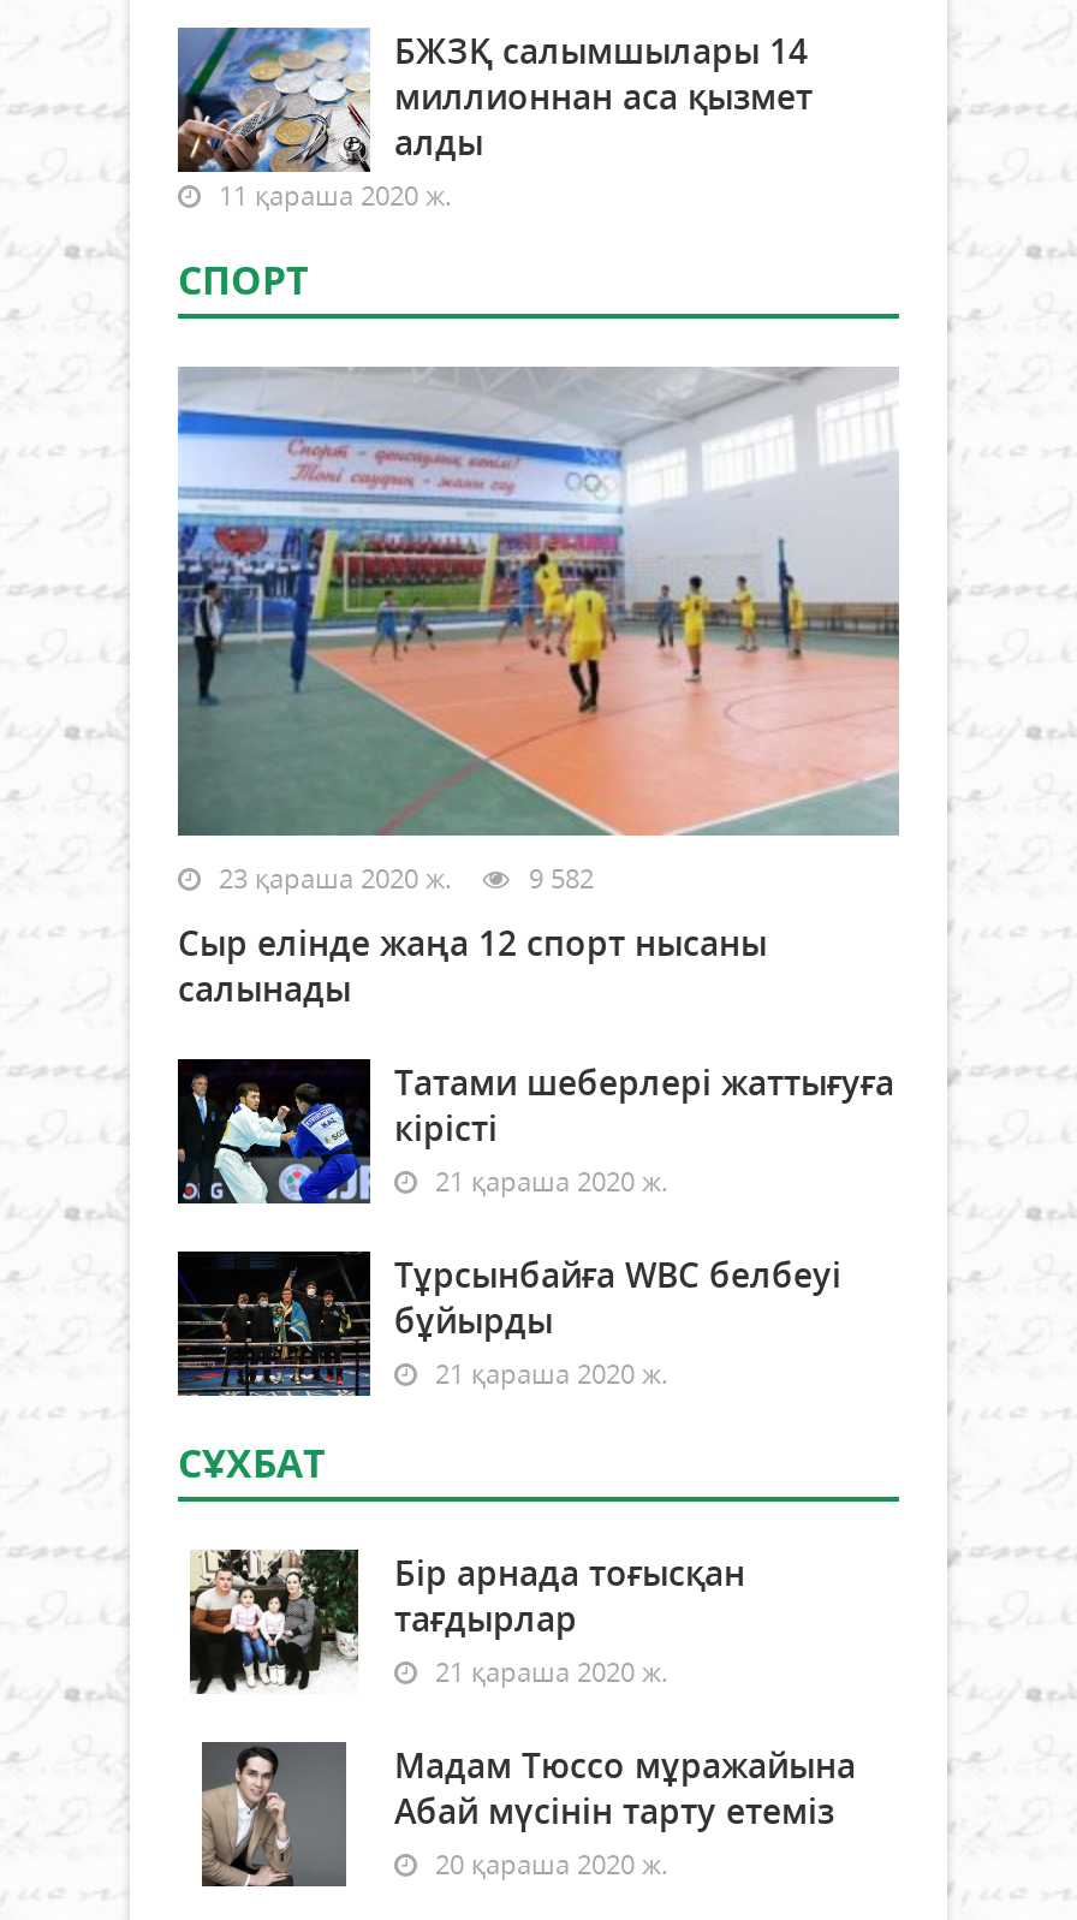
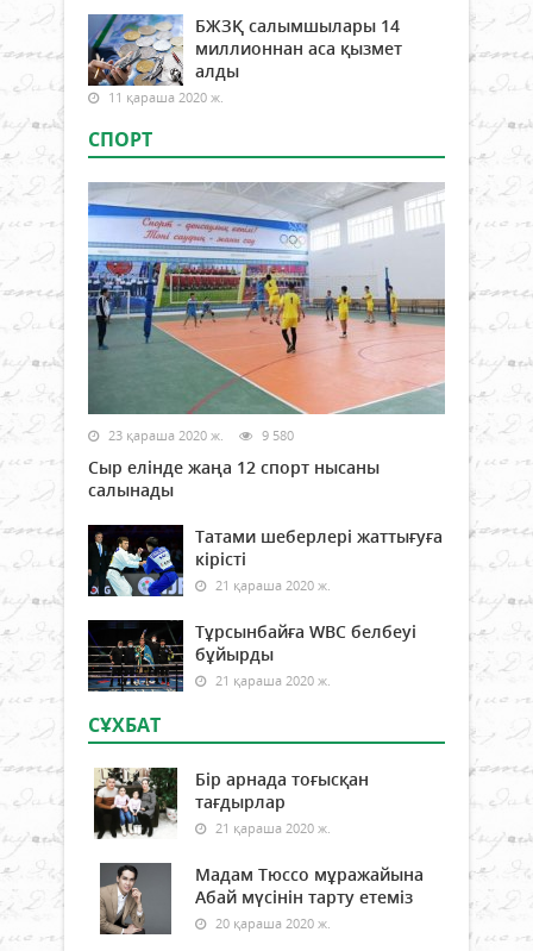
- 23 қараша 2020 ж. 9 582
+ 23 қараша 2020 ж. 9 580
